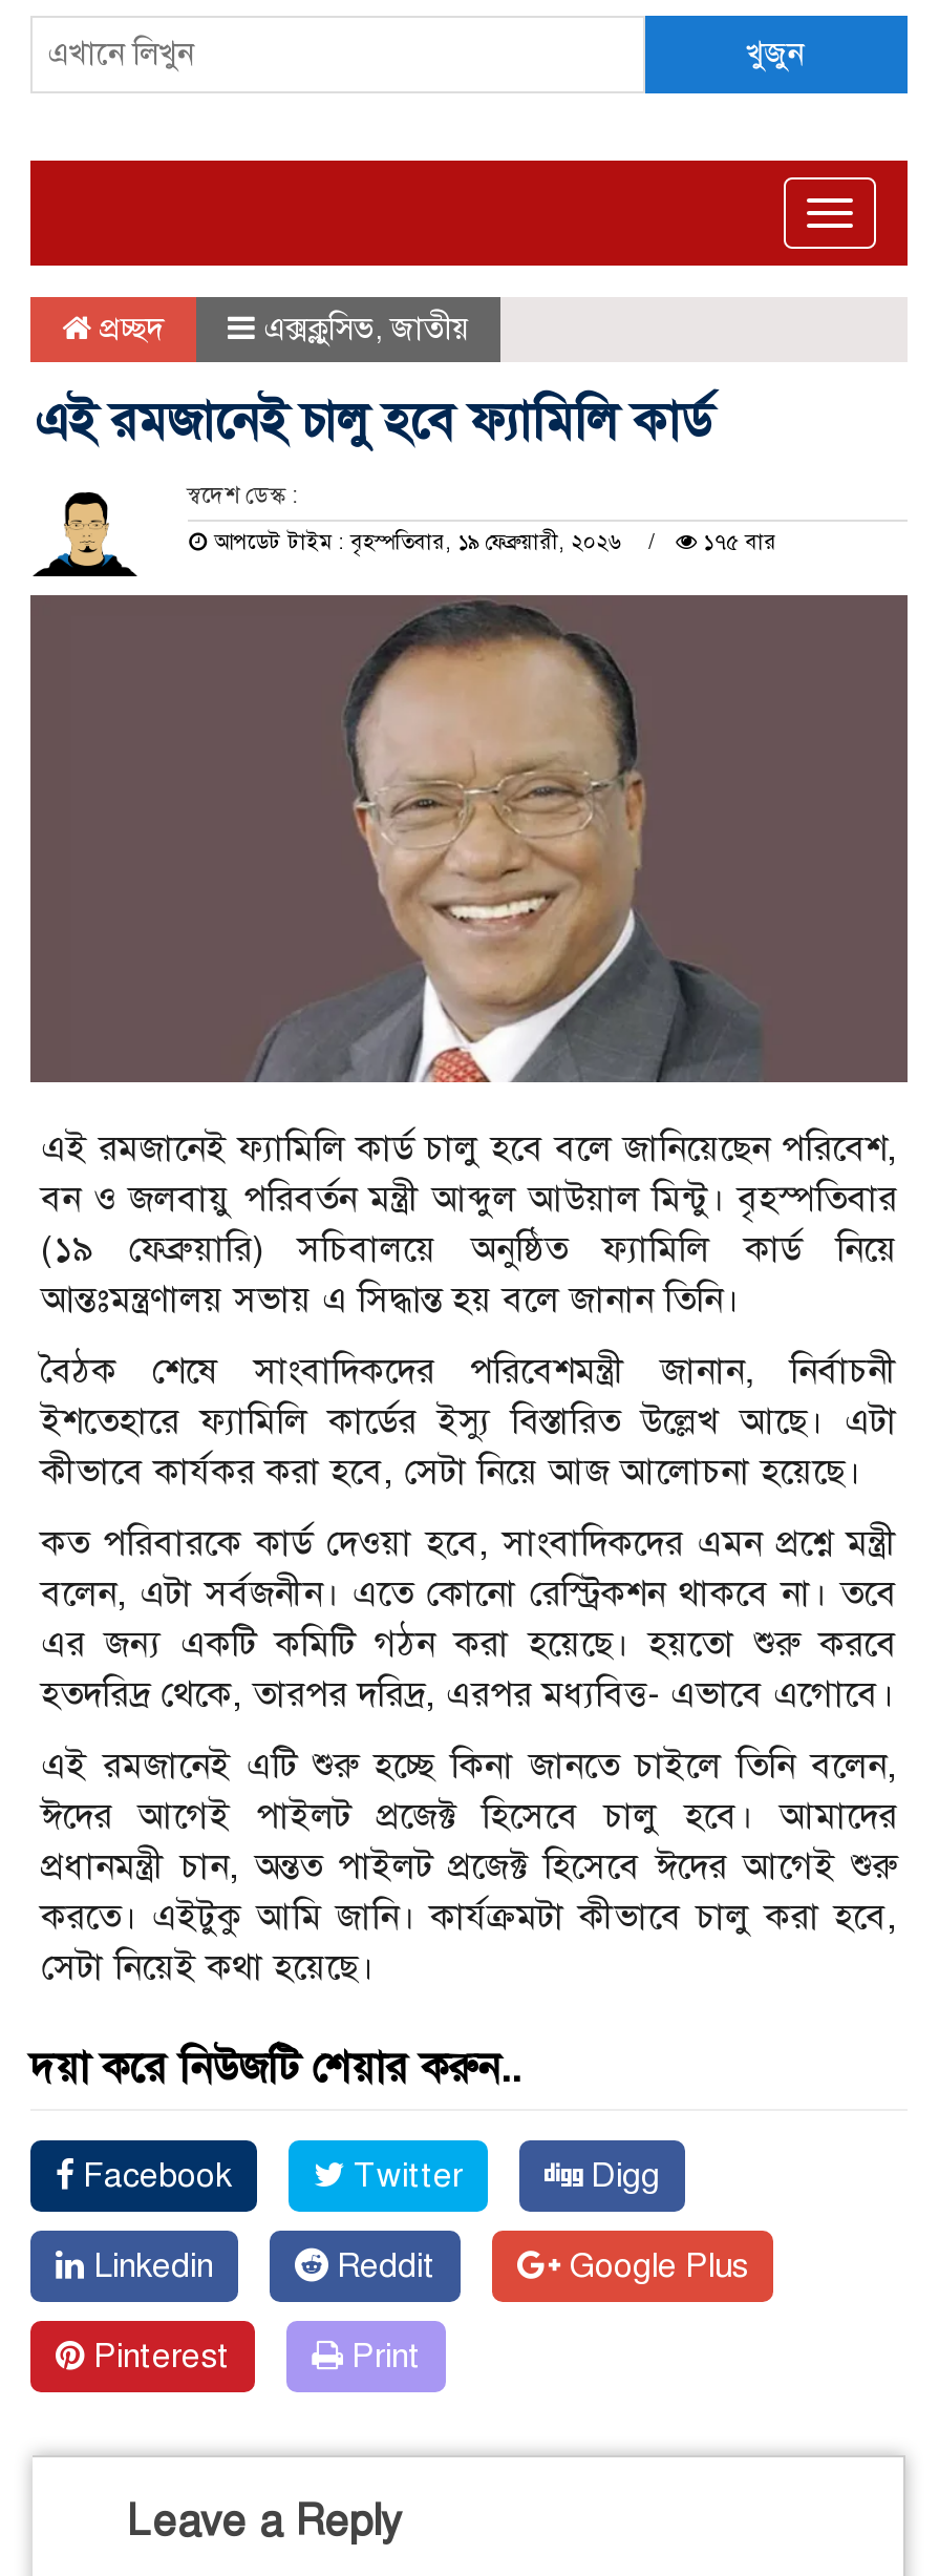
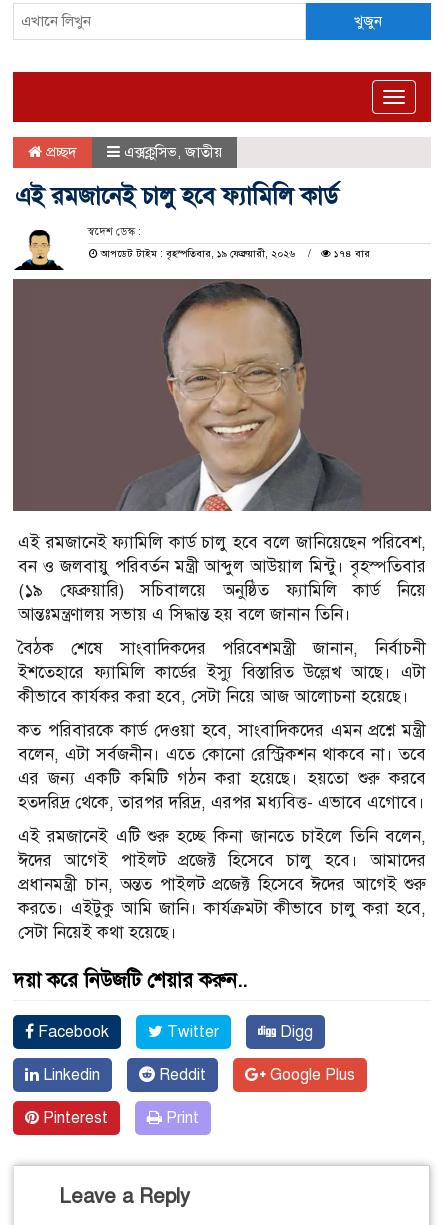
- ১৭৫ বার
+ ১৭৪ বার
